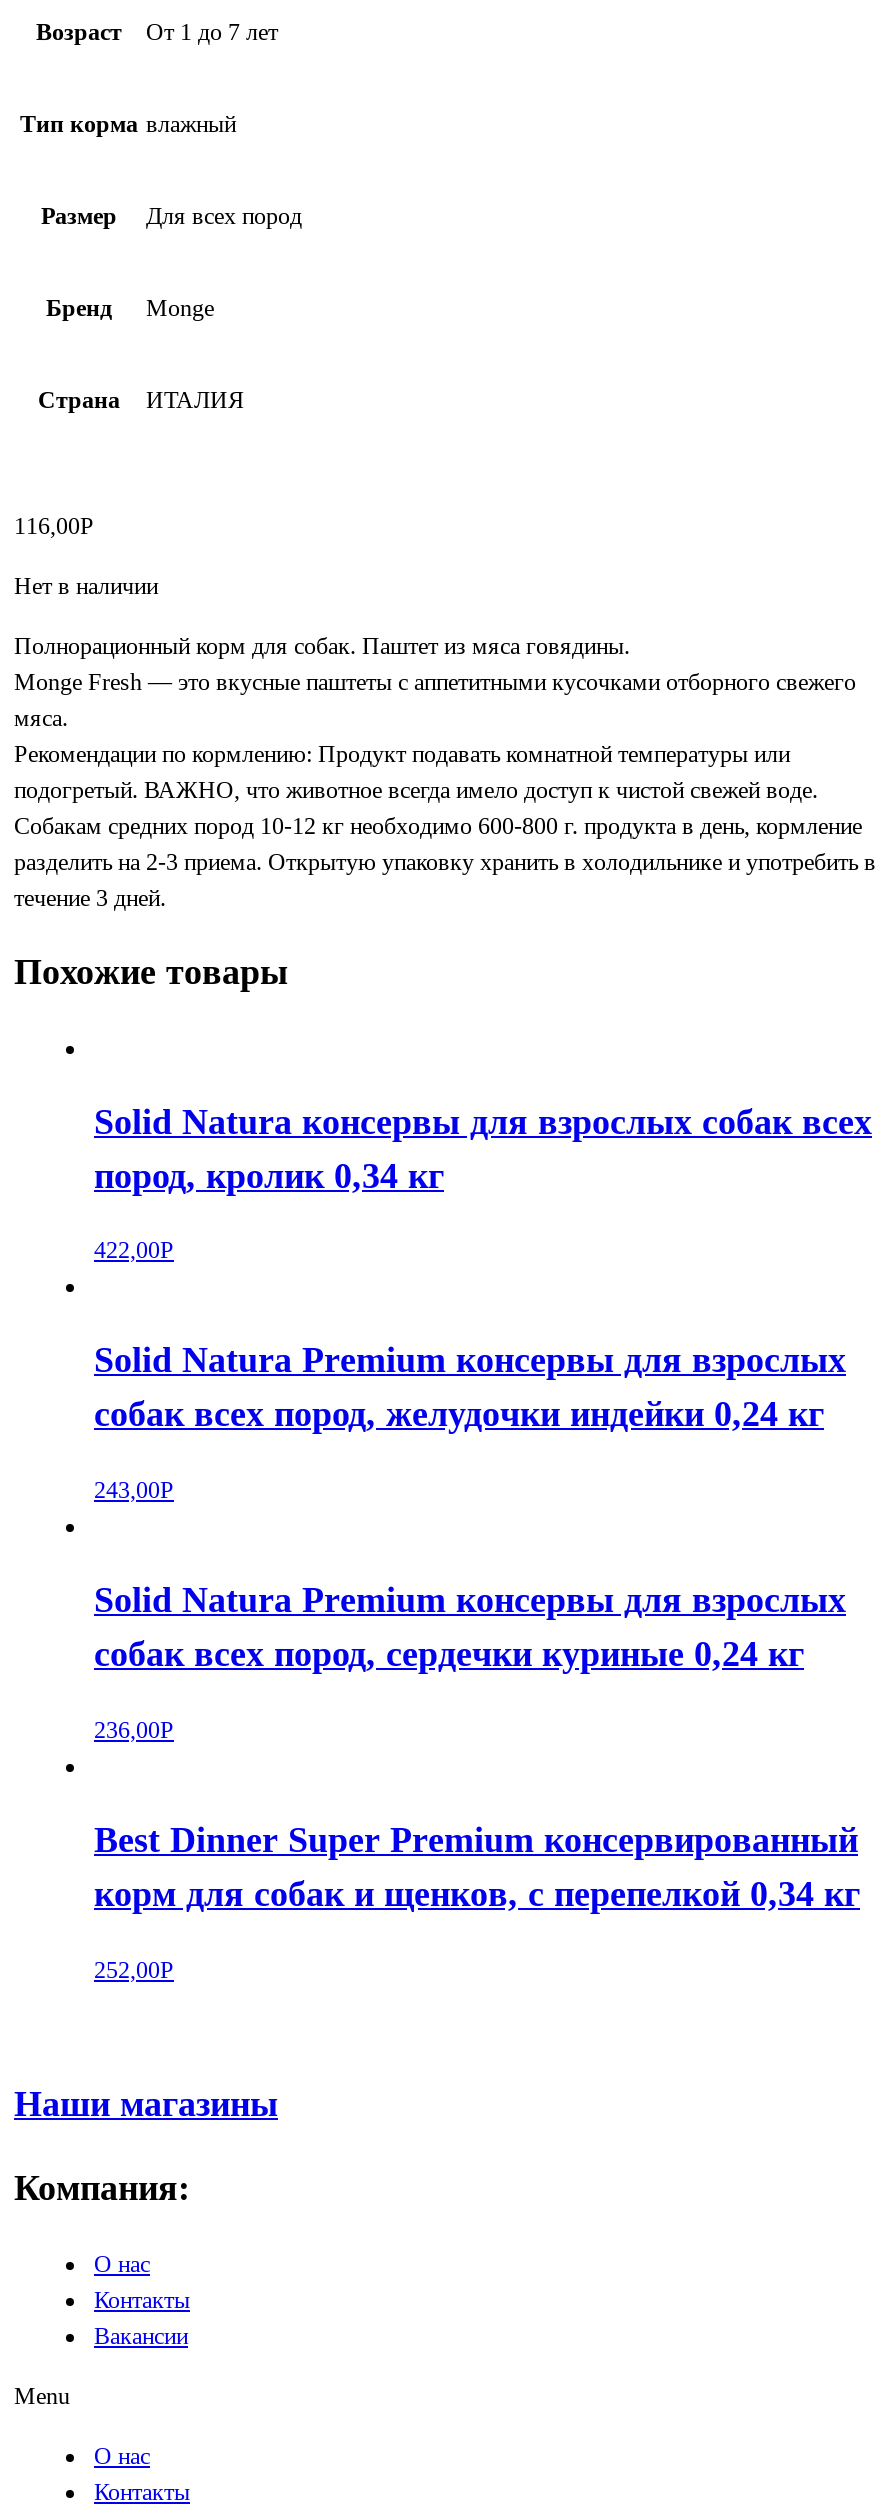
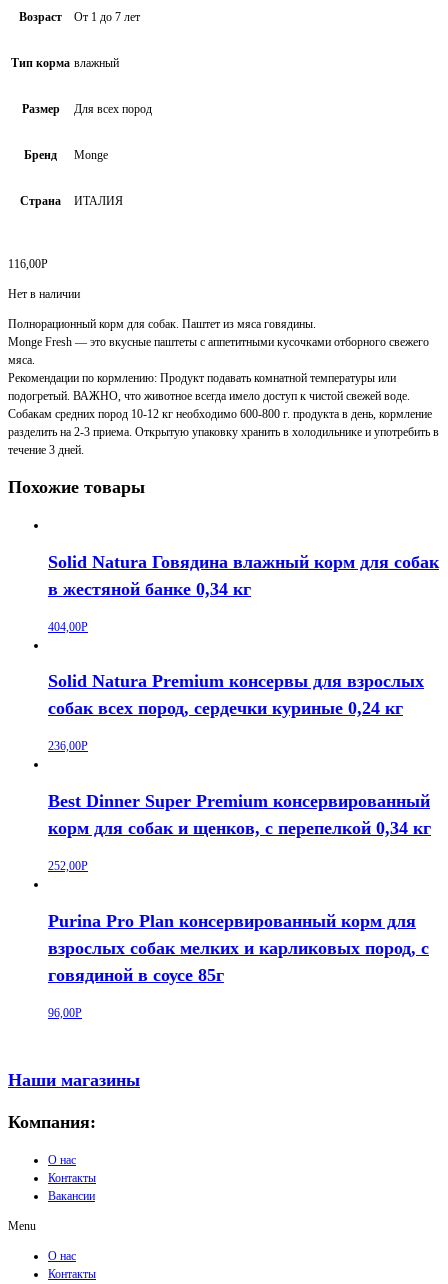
- Solid Natura консервы для взрослых собак всех
- пород, кролик 0,34 кг
- 422,00Р
- Solid Natura Premium консервы для взрослых
- собак всех пород, желудочки индейки 0,24 кг
- 243,00Р
+ Solid Natura Говядина влажный корм для собак
+ в жестяной банке 0,34 кг
+ 404,00Р

moved up: Solid Natura Premium консервы для взрослых | собак всех пород, сердечки куриные 0,24 кг | 236,00Р | Best Dinner Super Premium консервированный | корм для собак и щенков, с перепелкой 0,34 кг | 252,00Р

+ Purina Pro Plan консервированный корм для
+ взрослых собак мелких и карликовых пород, c
+ говядиной в соусе 85г
+ 96,00Р
